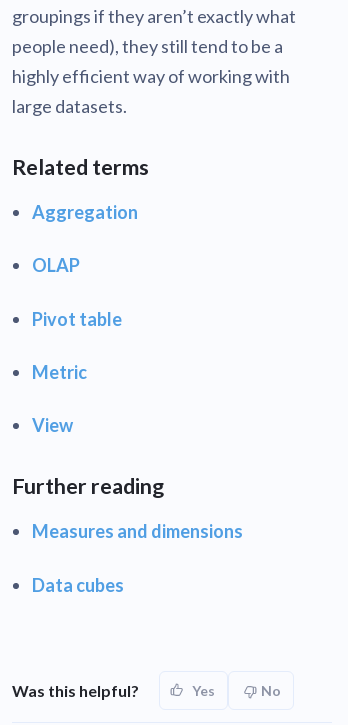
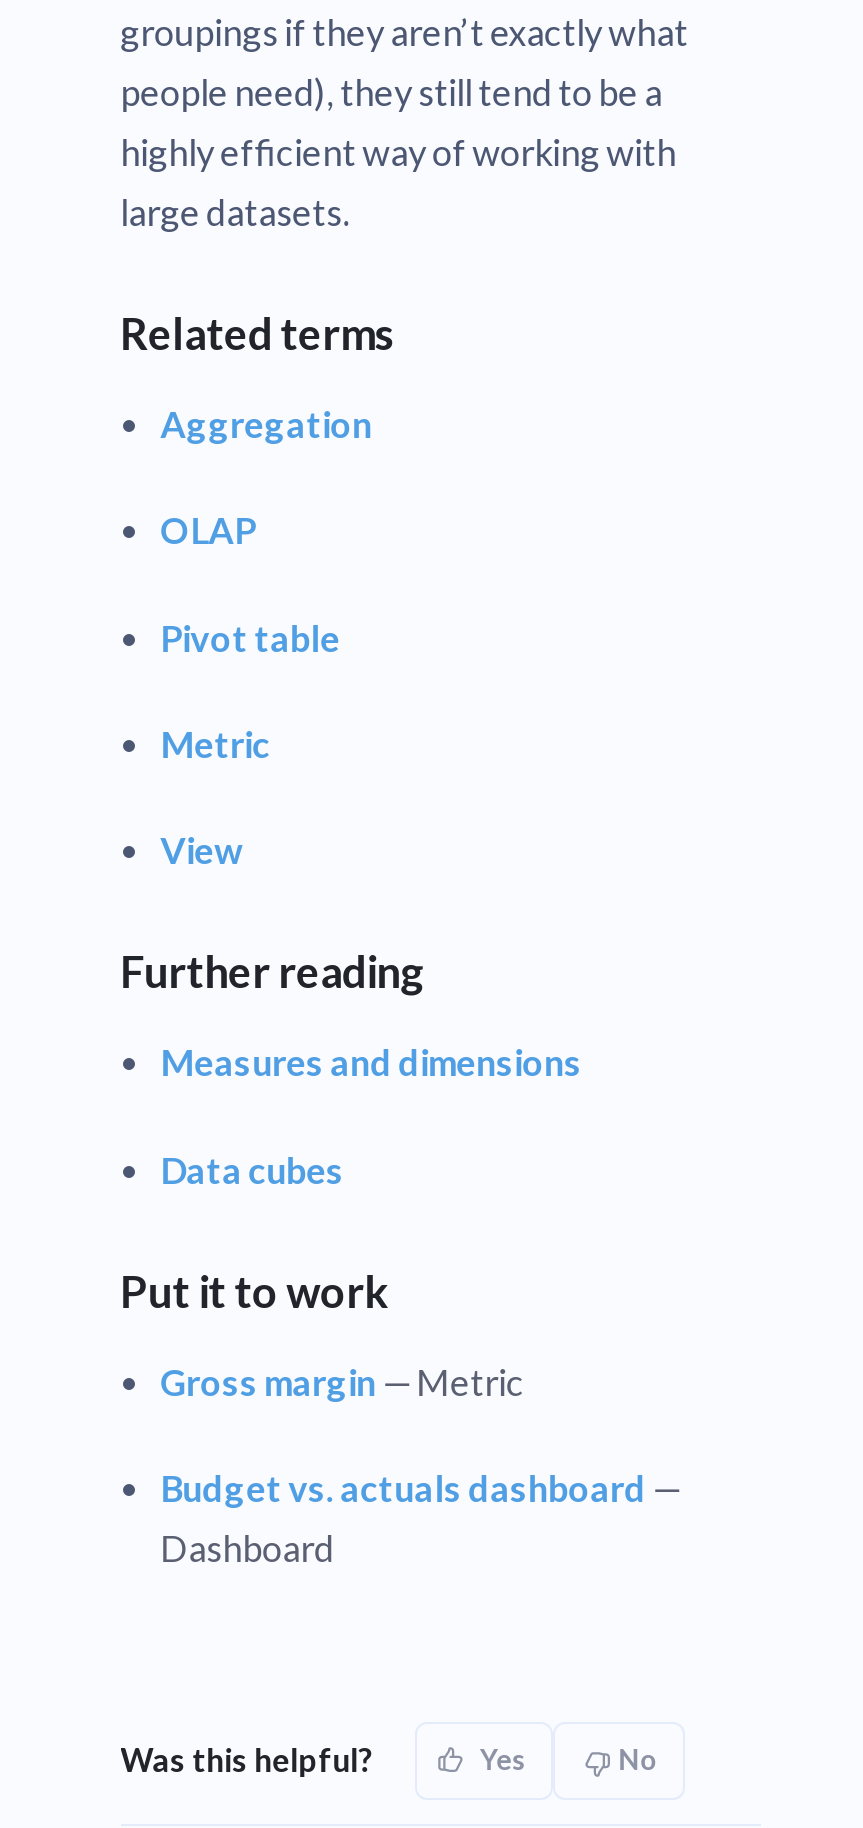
+ Put it to work
+ Gross margin — Metric
+ Budget vs. actuals dashboard —
+ Dashboard
